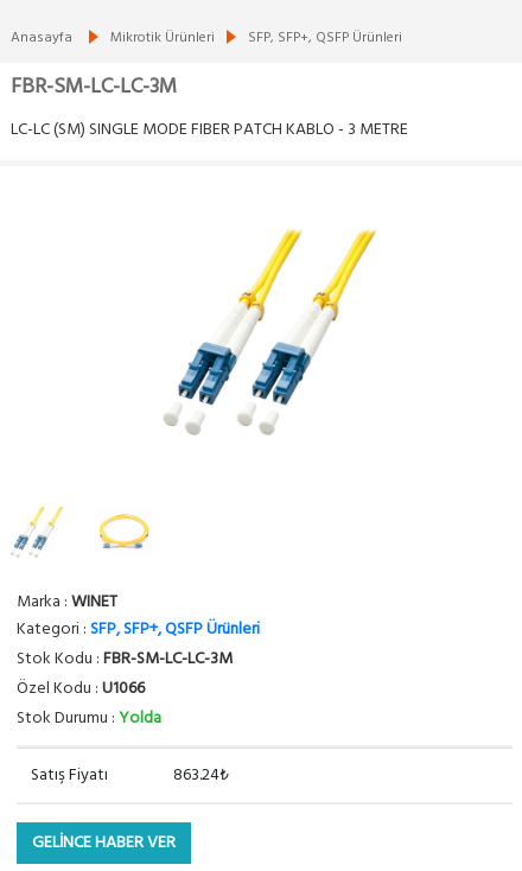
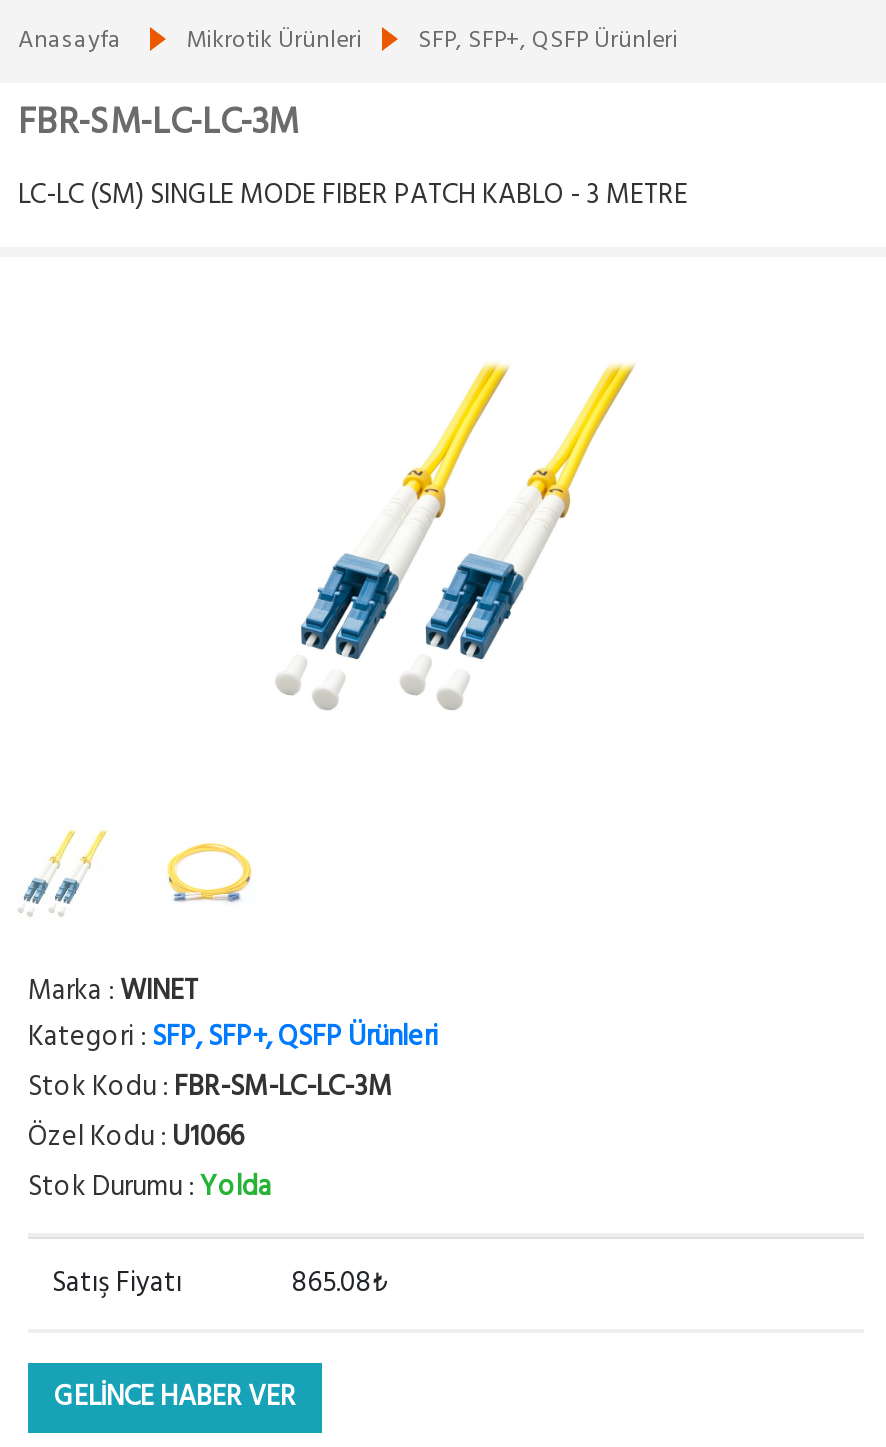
- 863.24₺
+ 865.08₺
